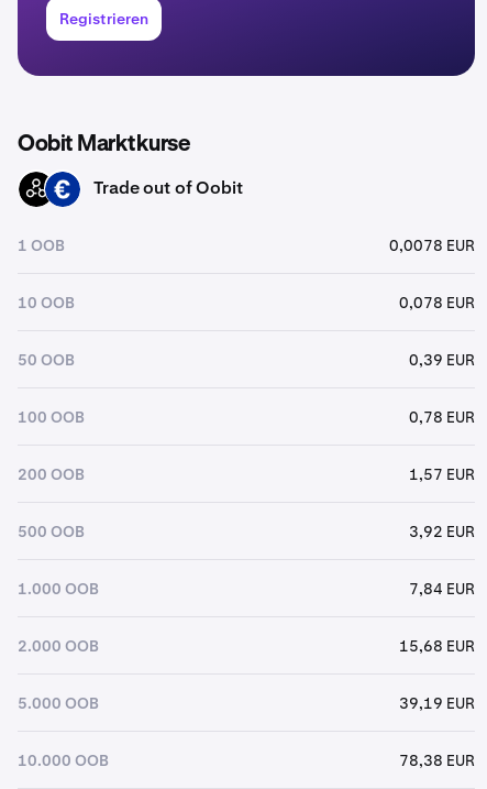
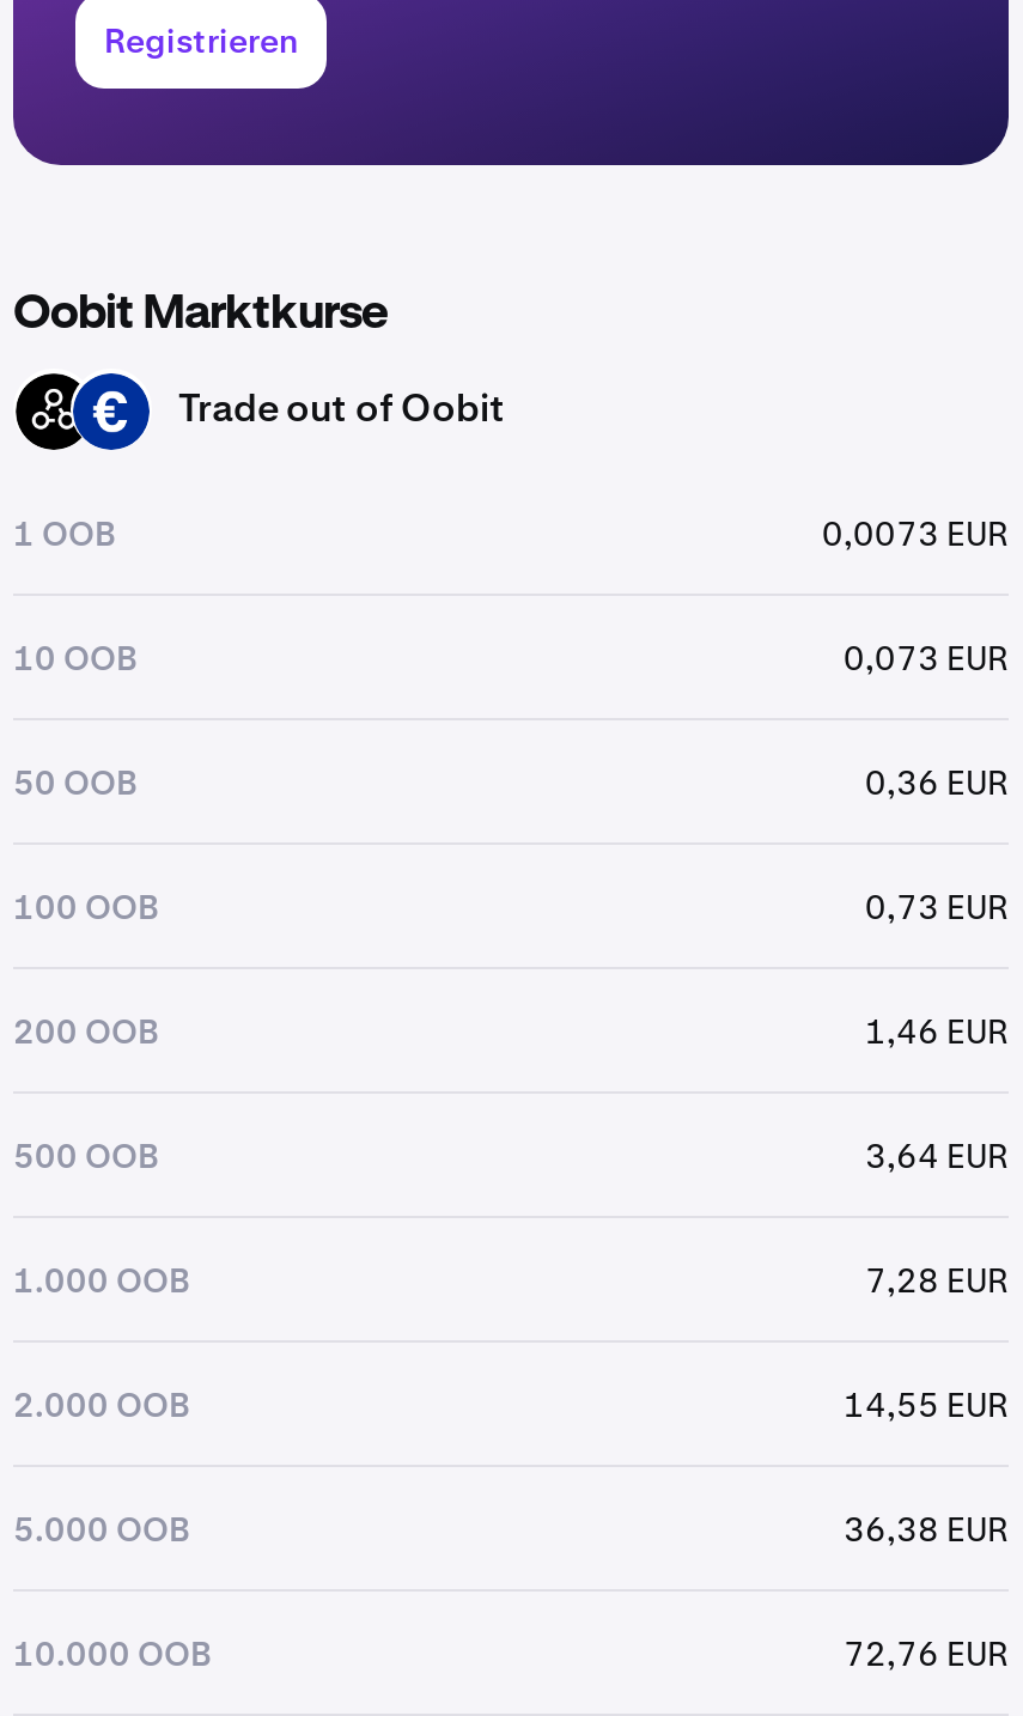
- 0,0078 EUR
+ 0,0073 EUR

- 0,078 EUR
+ 0,073 EUR

- 0,39 EUR
+ 0,36 EUR

- 0,78 EUR
+ 0,73 EUR

- 1,57 EUR
+ 1,46 EUR

- 3,92 EUR
+ 3,64 EUR

- 7,84 EUR
+ 7,28 EUR

- 15,68 EUR
+ 14,55 EUR

- 39,19 EUR
+ 36,38 EUR

- 78,38 EUR
+ 72,76 EUR
